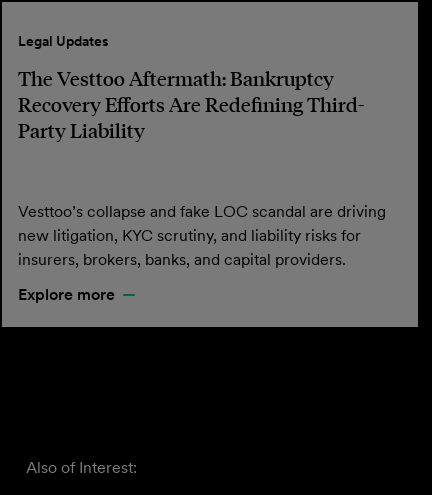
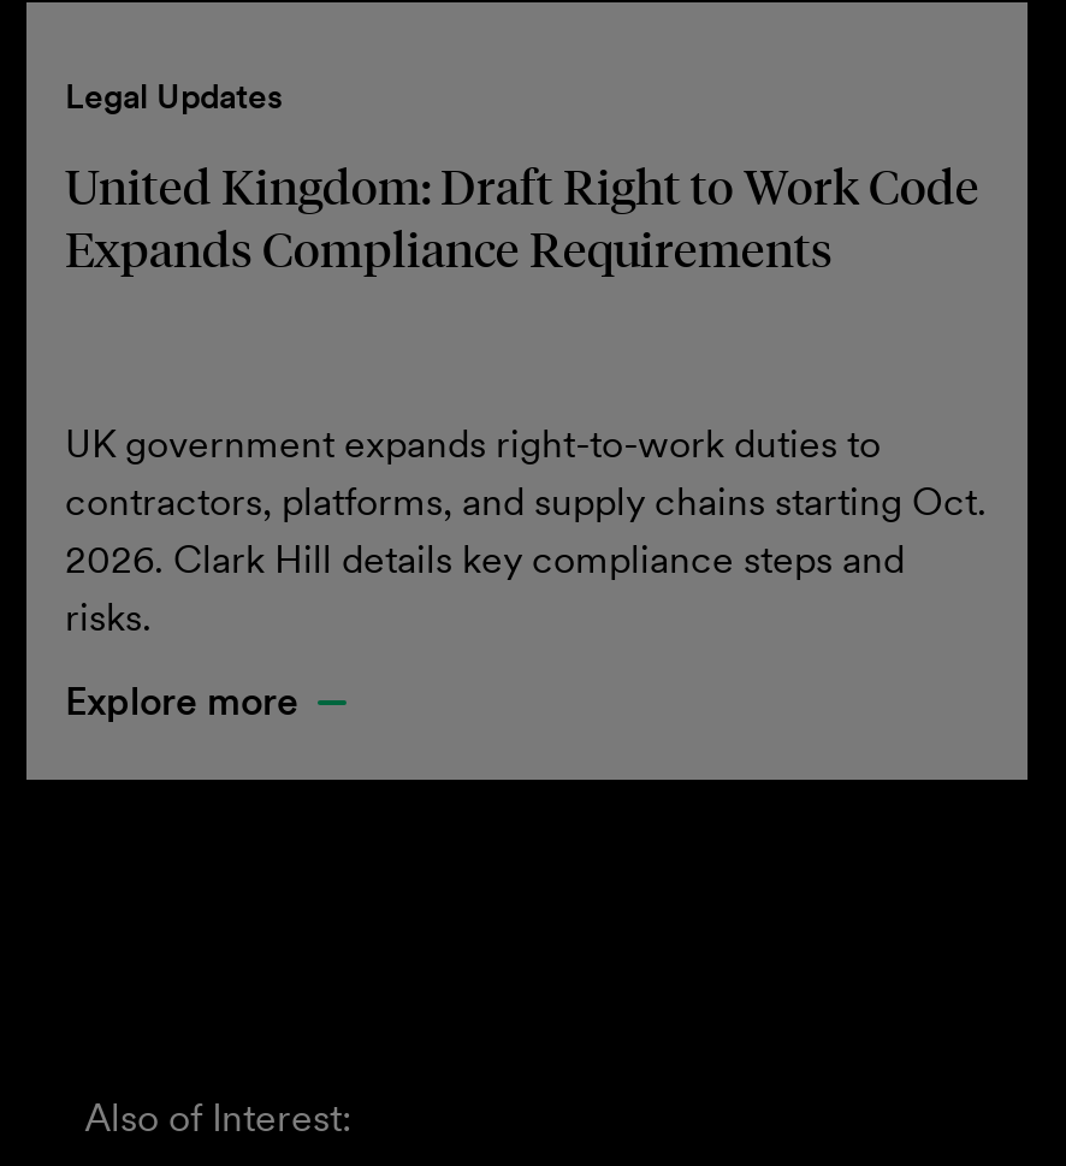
- The Vesttoo Aftermath: Bankruptcy
- Recovery Efforts Are Redefining Third-
- Party Liability
+ United Kingdom: Draft Right to Work Code
+ Expands Compliance Requirements

- Vesttoo’s collapse and fake LOC scandal are driving
- new litigation, KYC scrutiny, and liability risks for
- insurers, brokers, banks, and capital providers.
+ UK government expands right-to-work duties to
+ contractors, platforms, and supply chains starting Oct.
+ 2026. Clark Hill details key compliance steps and
+ risks.
